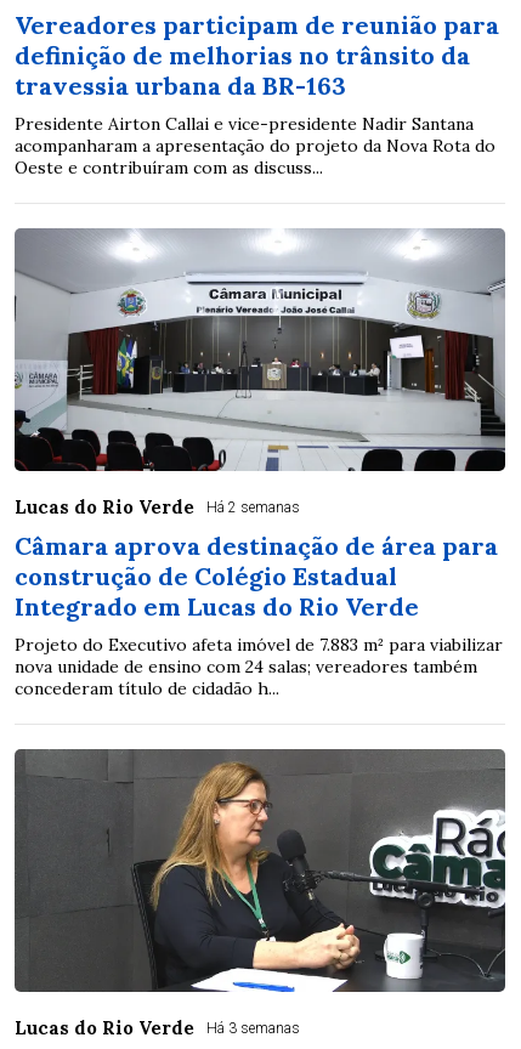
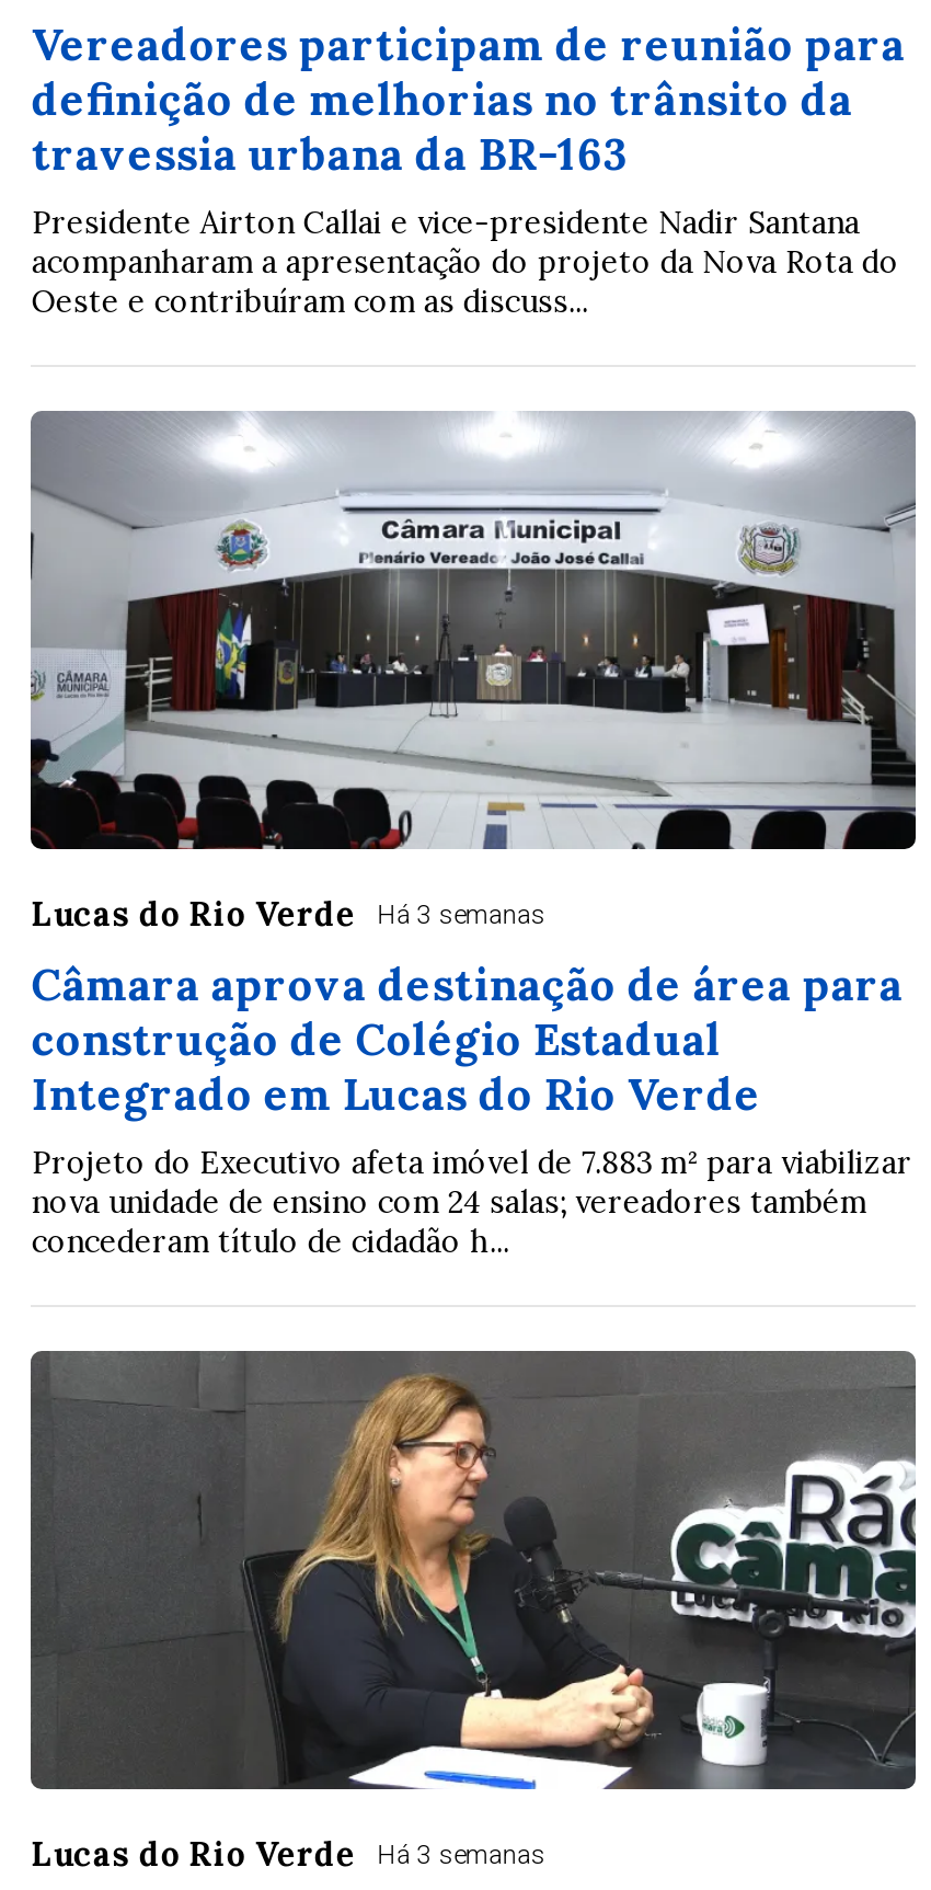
- Lucas do Rio Verde Há 2 semanas
+ Lucas do Rio Verde Há 3 semanas
